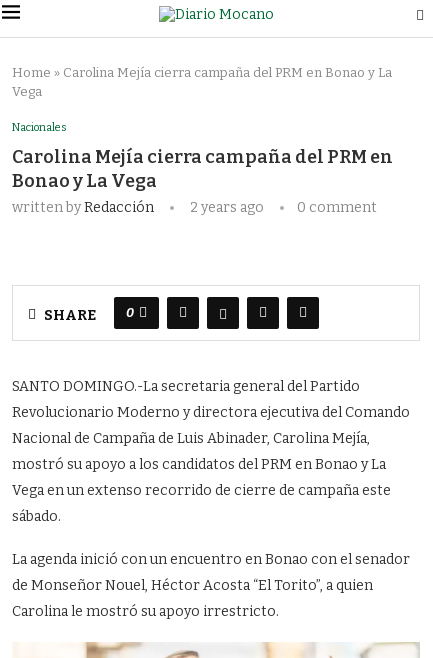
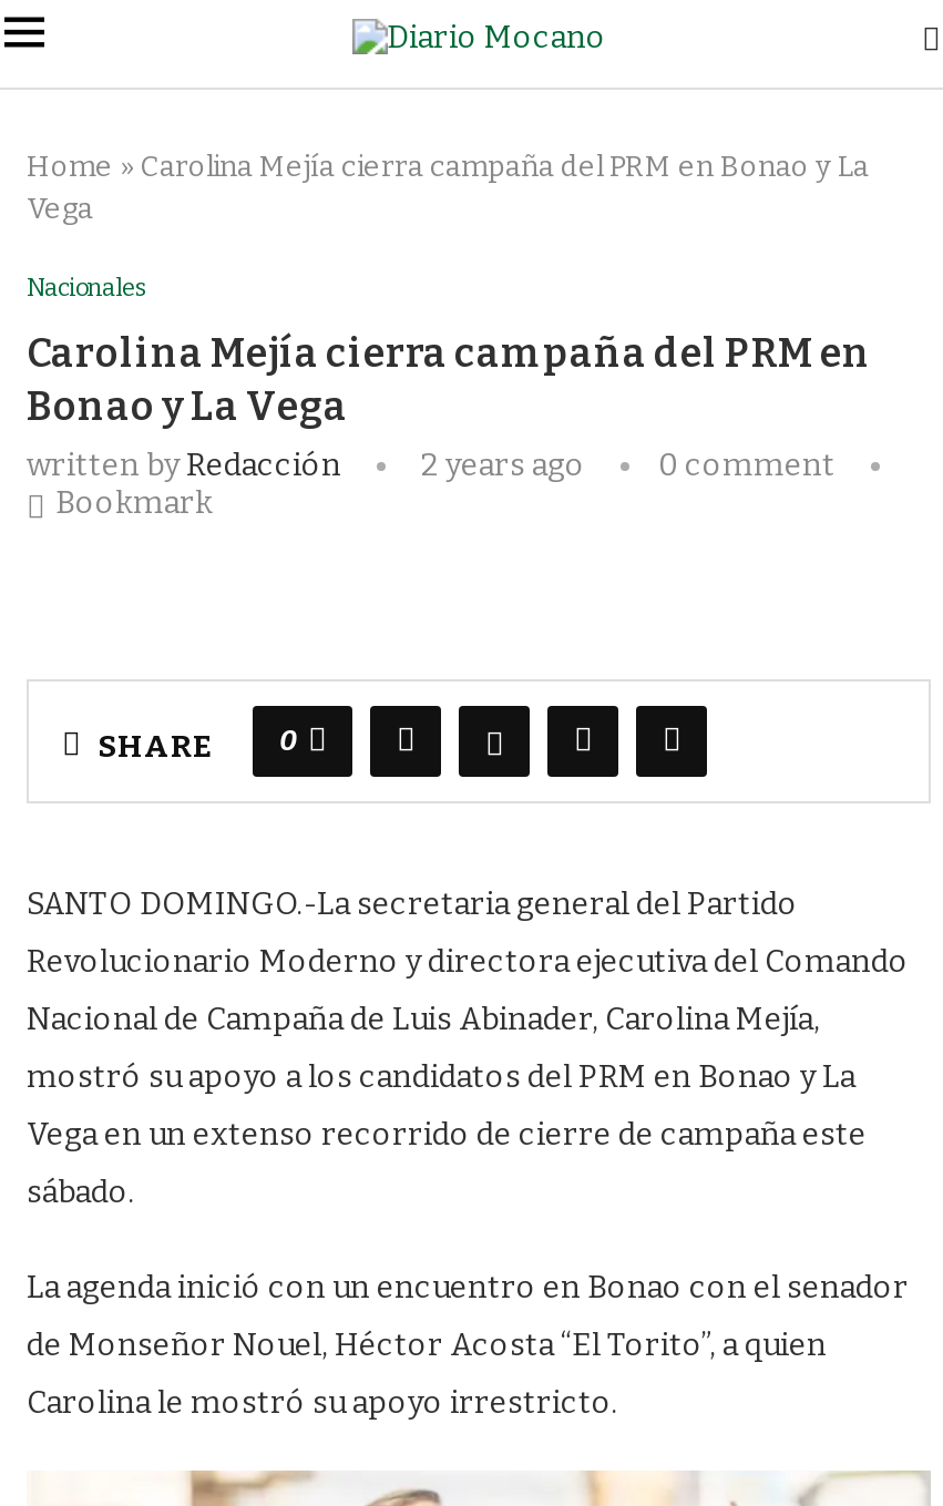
+ Bookmark
